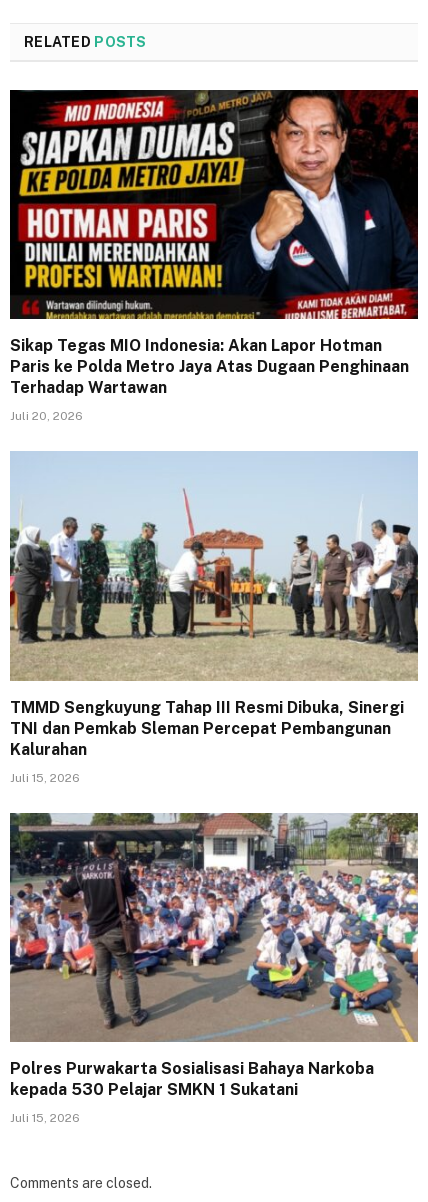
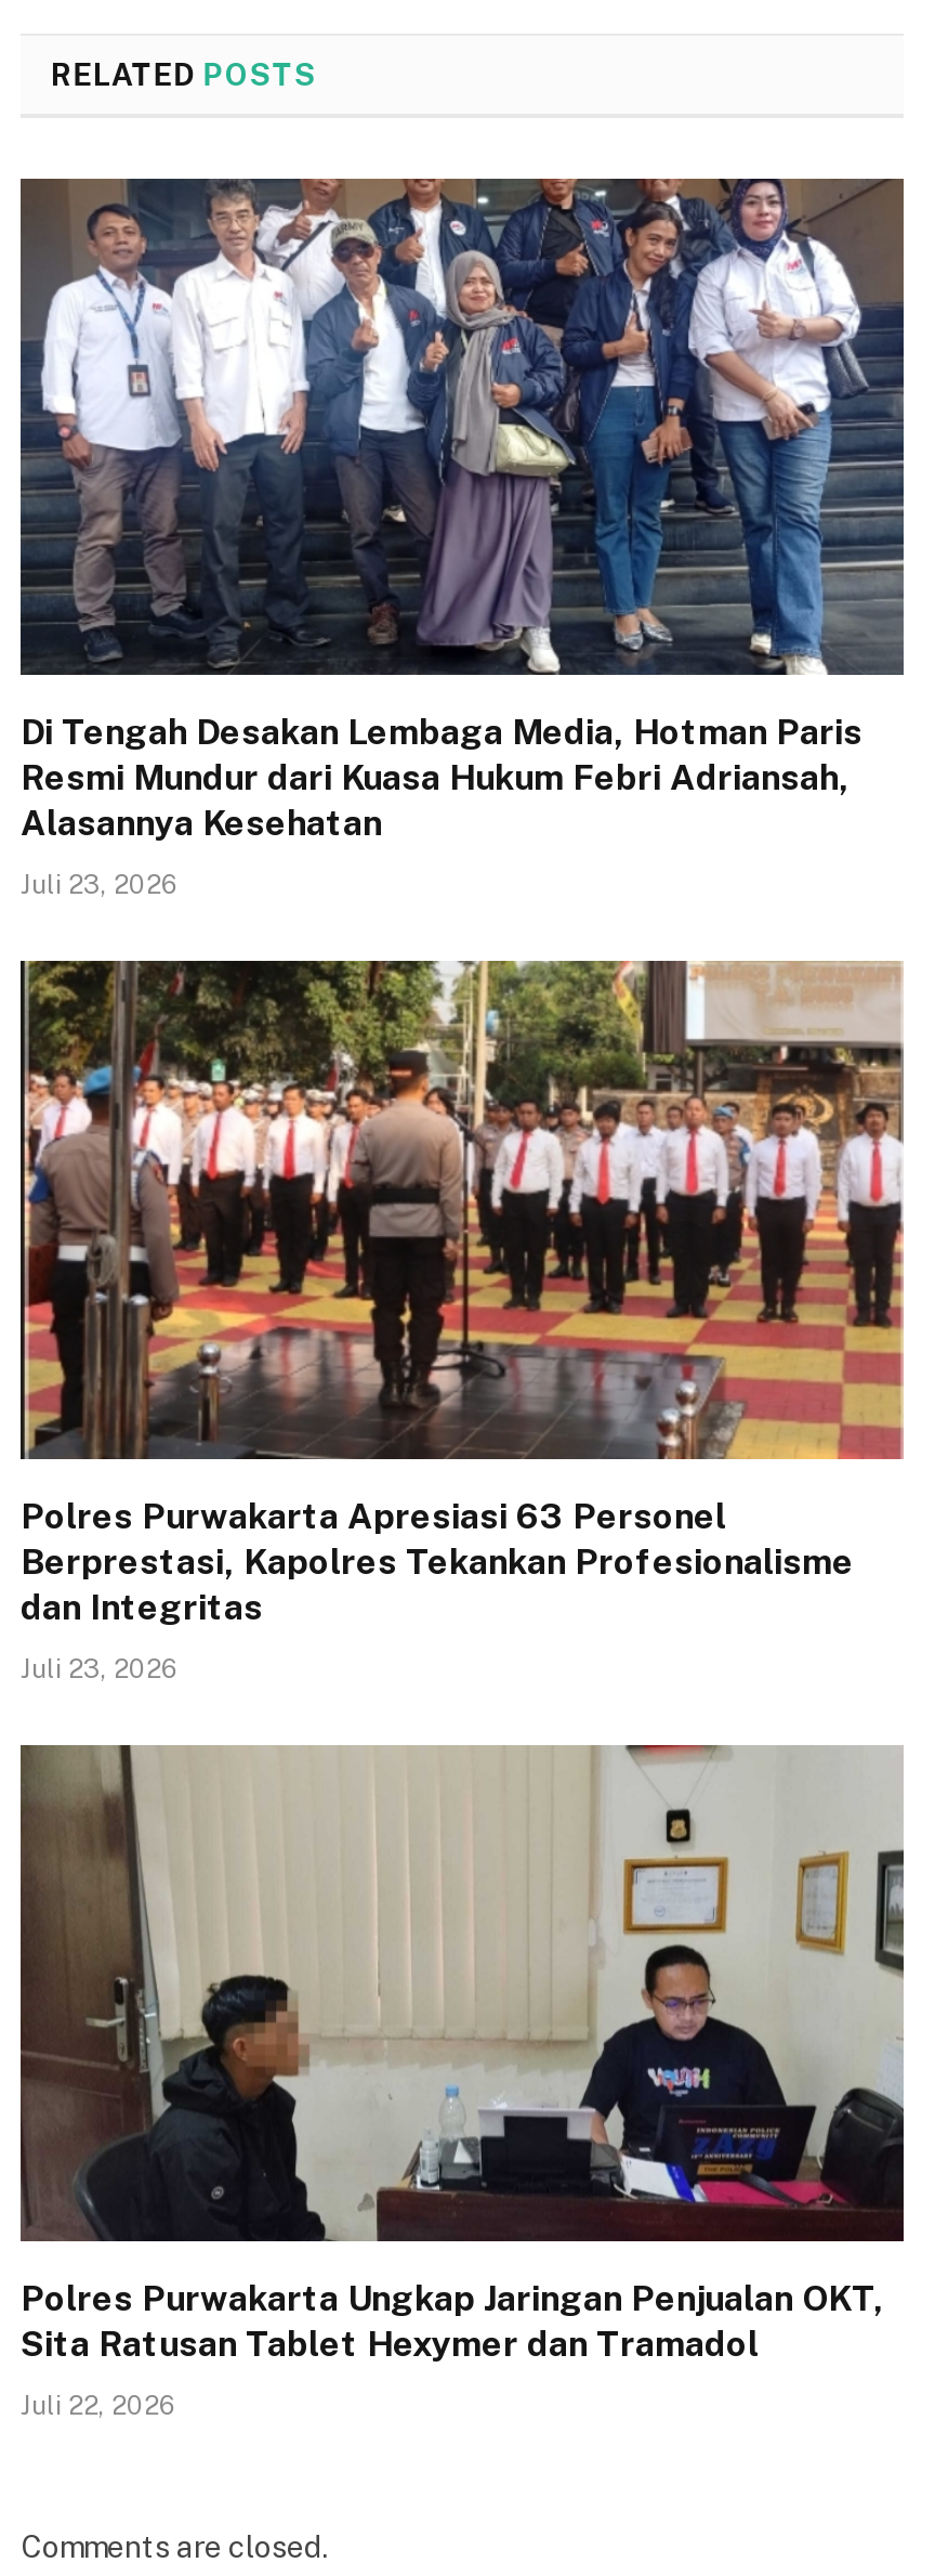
- [image]
- Sikap Tegas MIO Indonesia: Akan Lapor Hotman
- Paris ke Polda Metro Jaya Atas Dugaan Penghinaan
- Terhadap Wartawan
+ [image]
+ Di Tengah Desakan Lembaga Media, Hotman Paris
+ Resmi Mundur dari Kuasa Hukum Febri Adriansah,
+ Alasannya Kesehatan

- Juli 20, 2026
+ Juli 23, 2026

- [image]
- TMMD Sengkuyung Tahap III Resmi Dibuka, Sinergi
- TNI dan Pemkab Sleman Percepat Pembangunan
- Kalurahan
+ [image]
+ Polres Purwakarta Apresiasi 63 Personel
+ Berprestasi, Kapolres Tekankan Profesionalisme
+ dan Integritas

- Juli 15, 2026
+ Juli 23, 2026

- [image]
- Polres Purwakarta Sosialisasi Bahaya Narkoba
- kepada 530 Pelajar SMKN 1 Sukatani
+ [image]
+ Polres Purwakarta Ungkap Jaringan Penjualan OKT,
+ Sita Ratusan Tablet Hexymer dan Tramadol

- Juli 15, 2026
+ Juli 22, 2026
